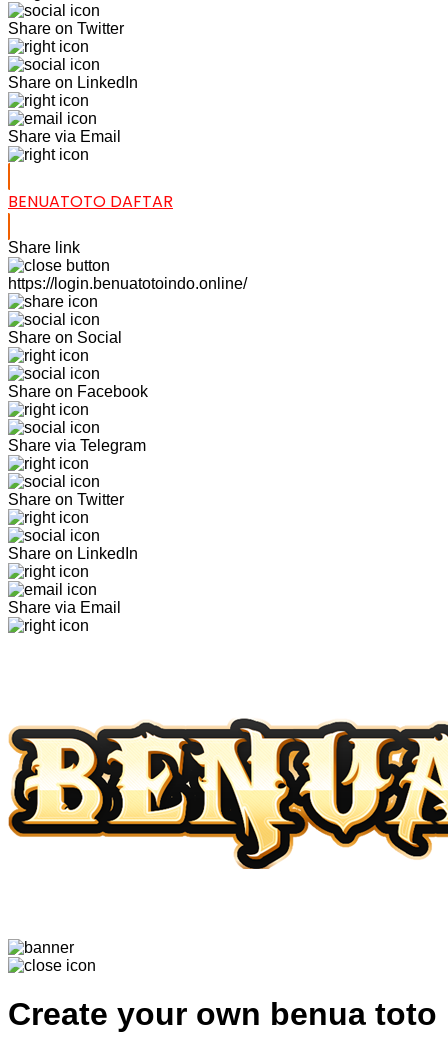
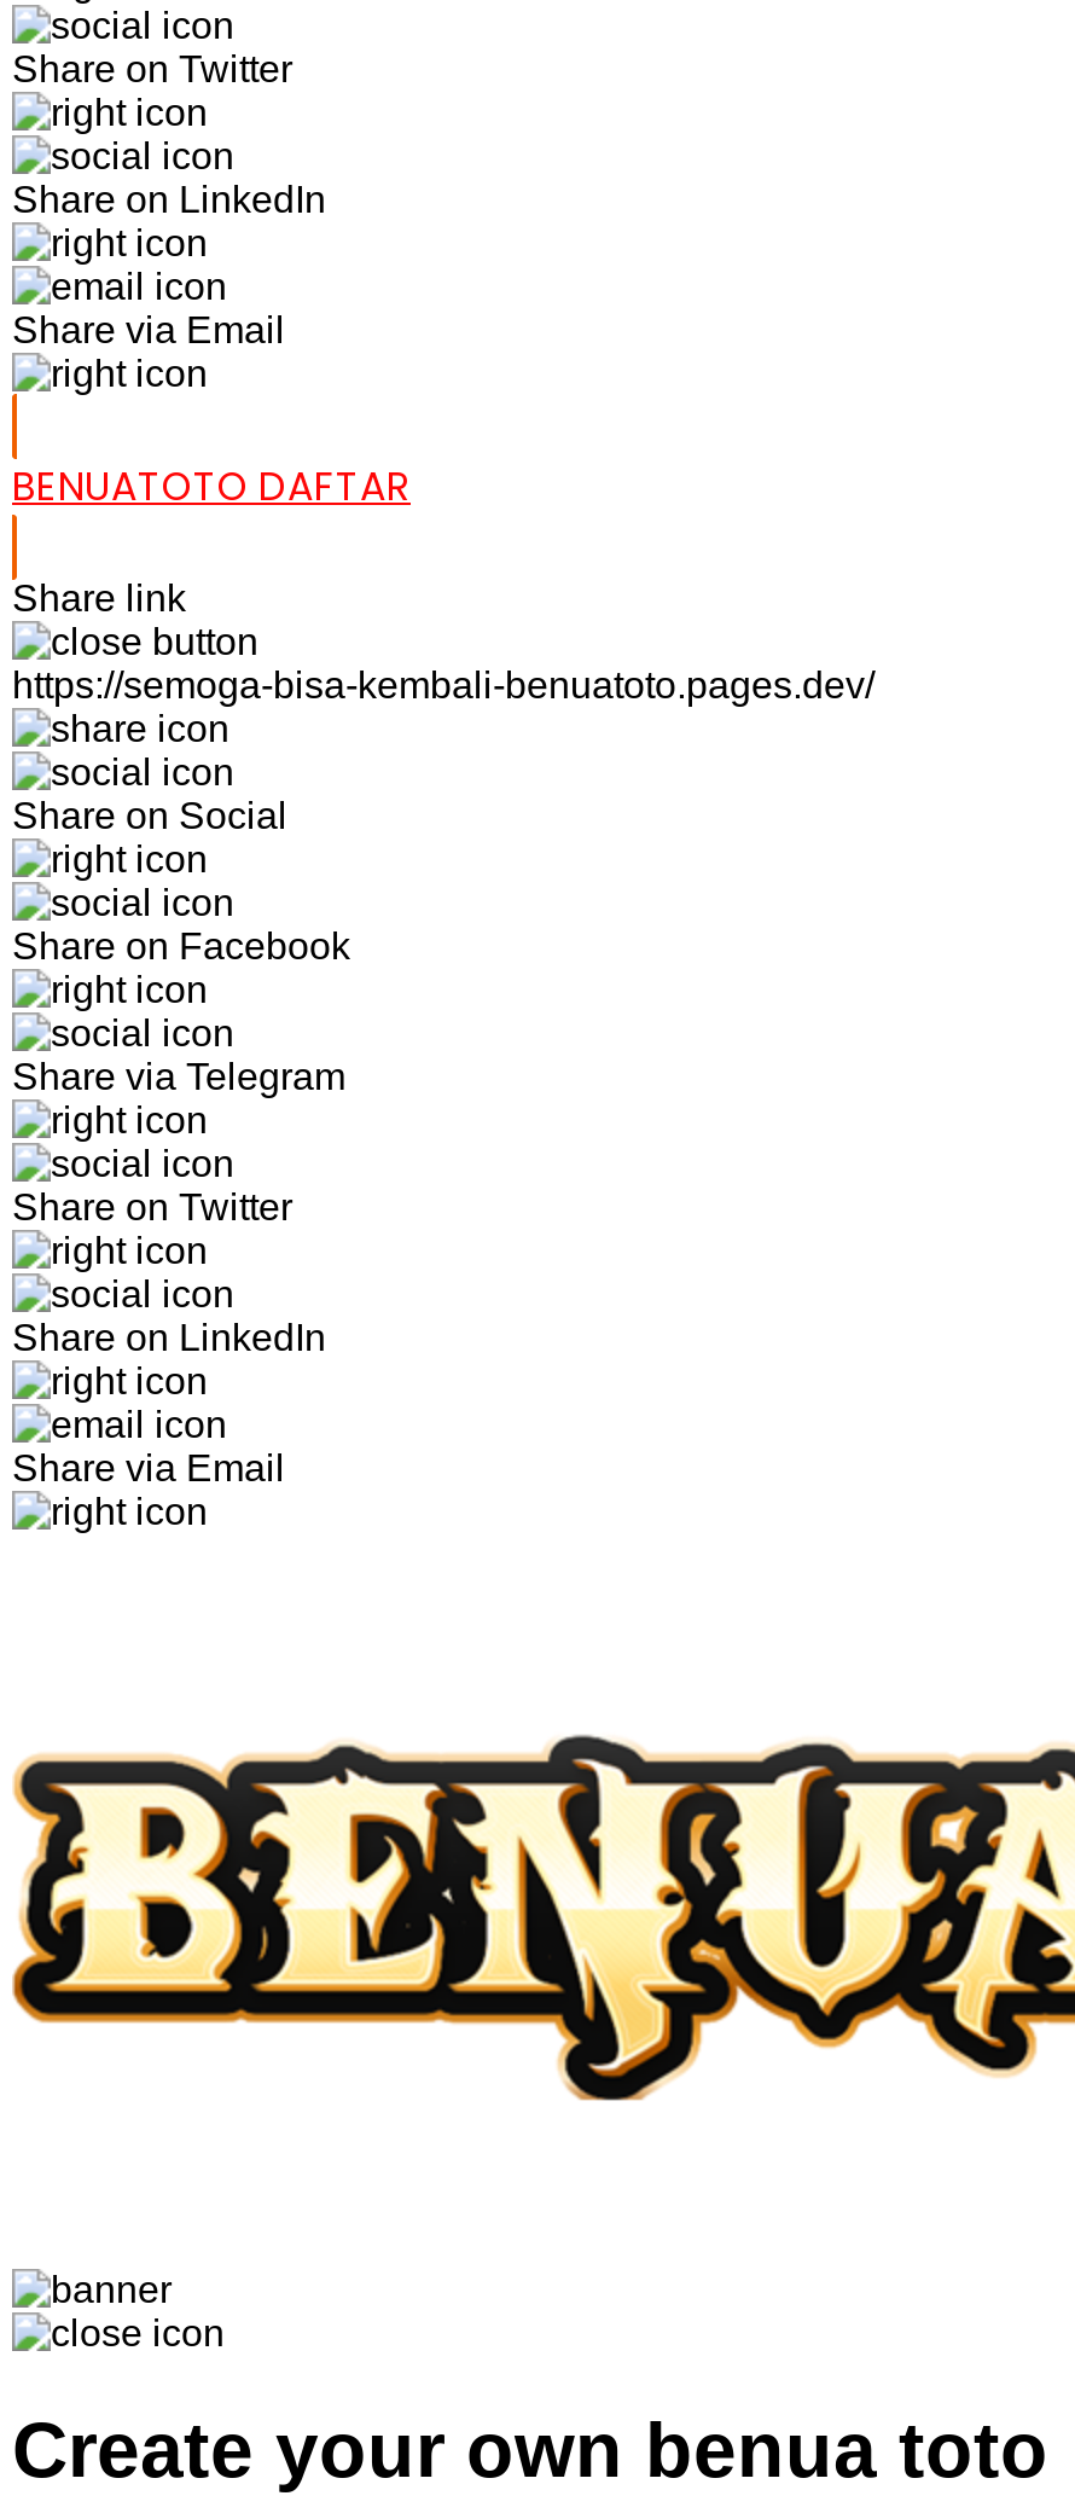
- https://login.benuatotoindo.online/
+ https://semoga-bisa-kembali-benuatoto.pages.dev/
